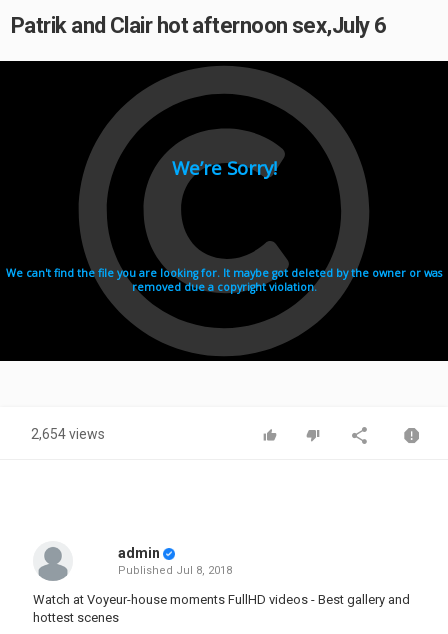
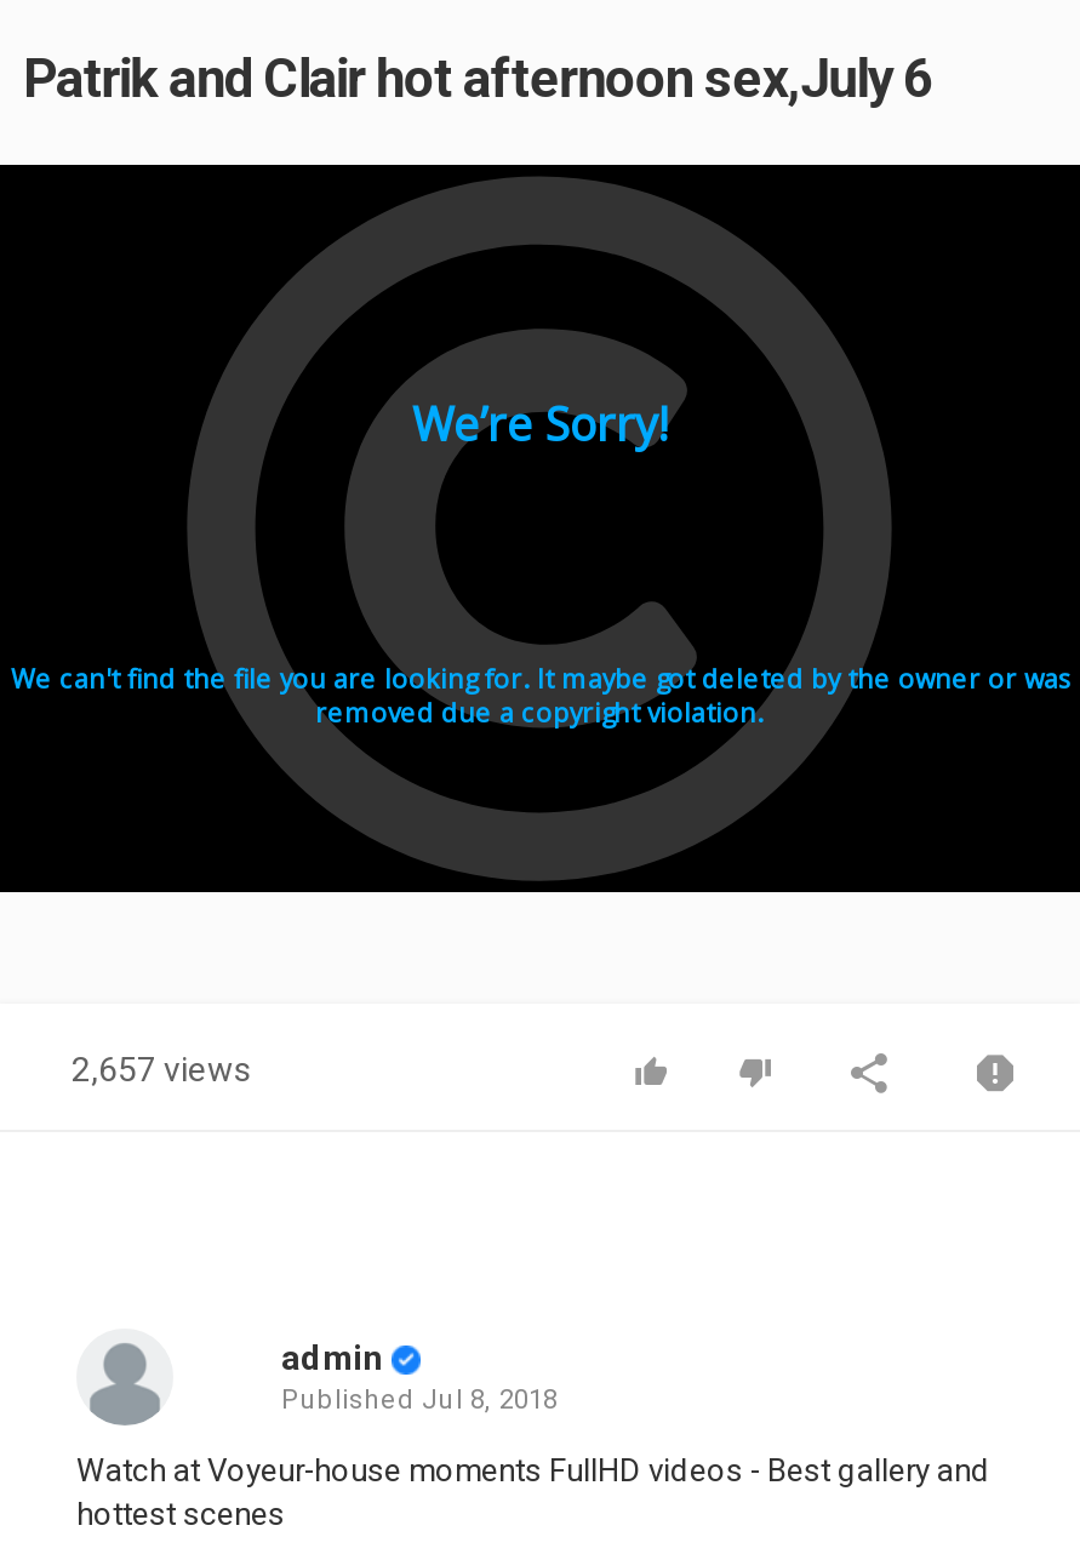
- 2,654 views
+ 2,657 views
